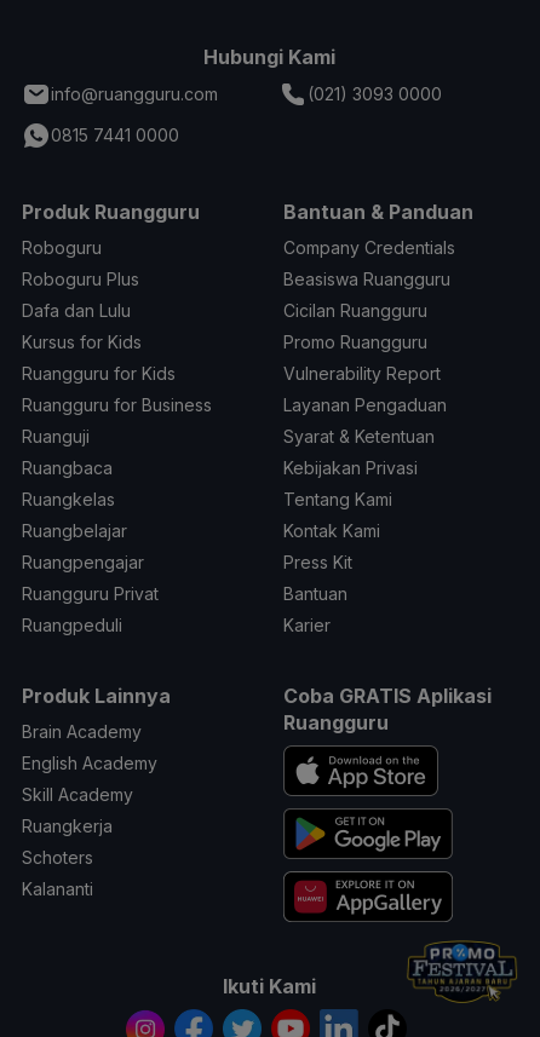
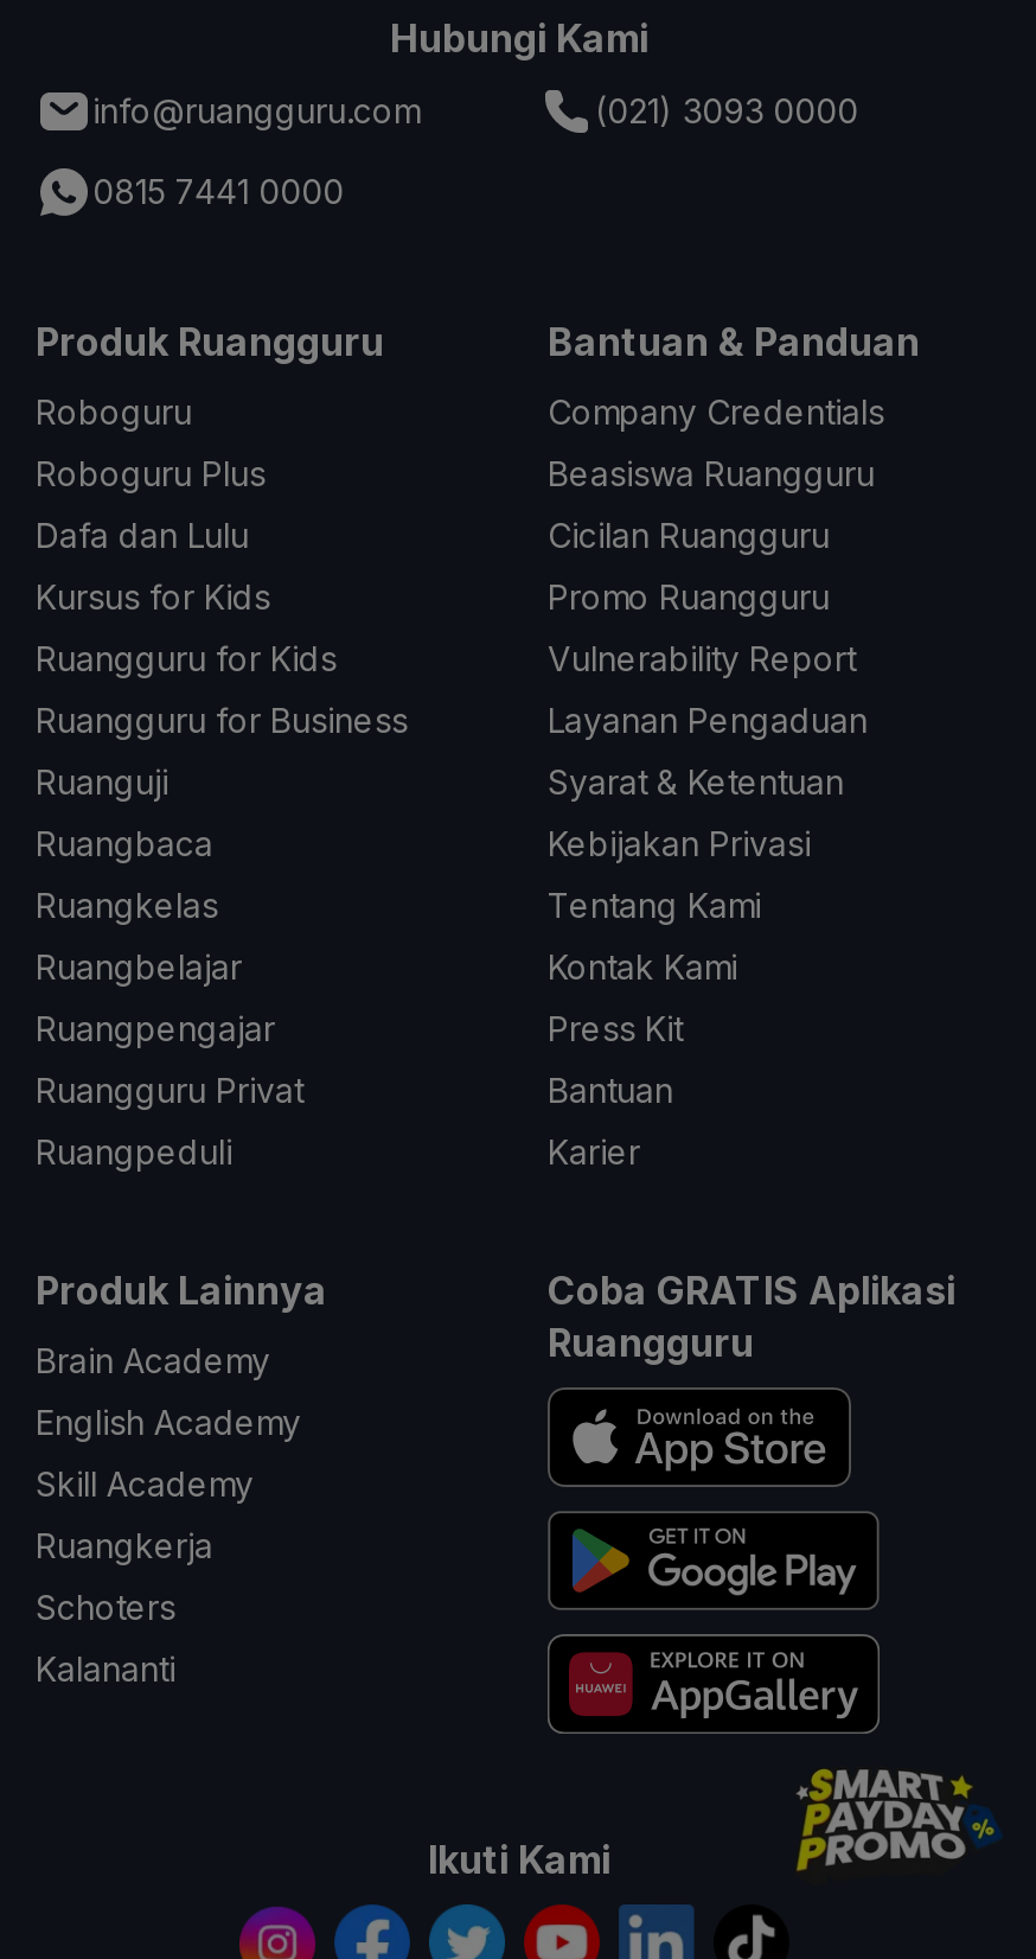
- [image]
+ [image]
